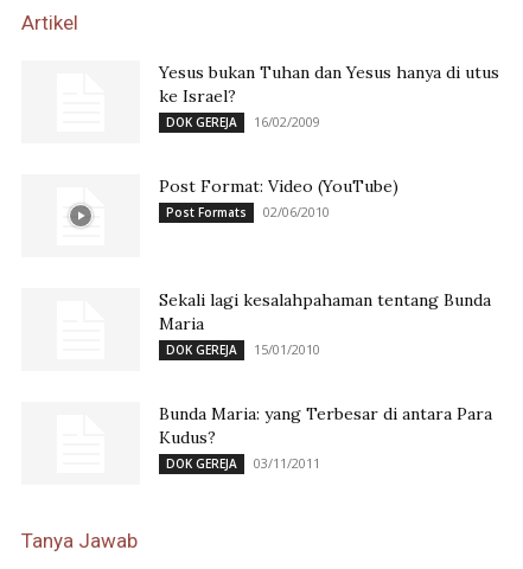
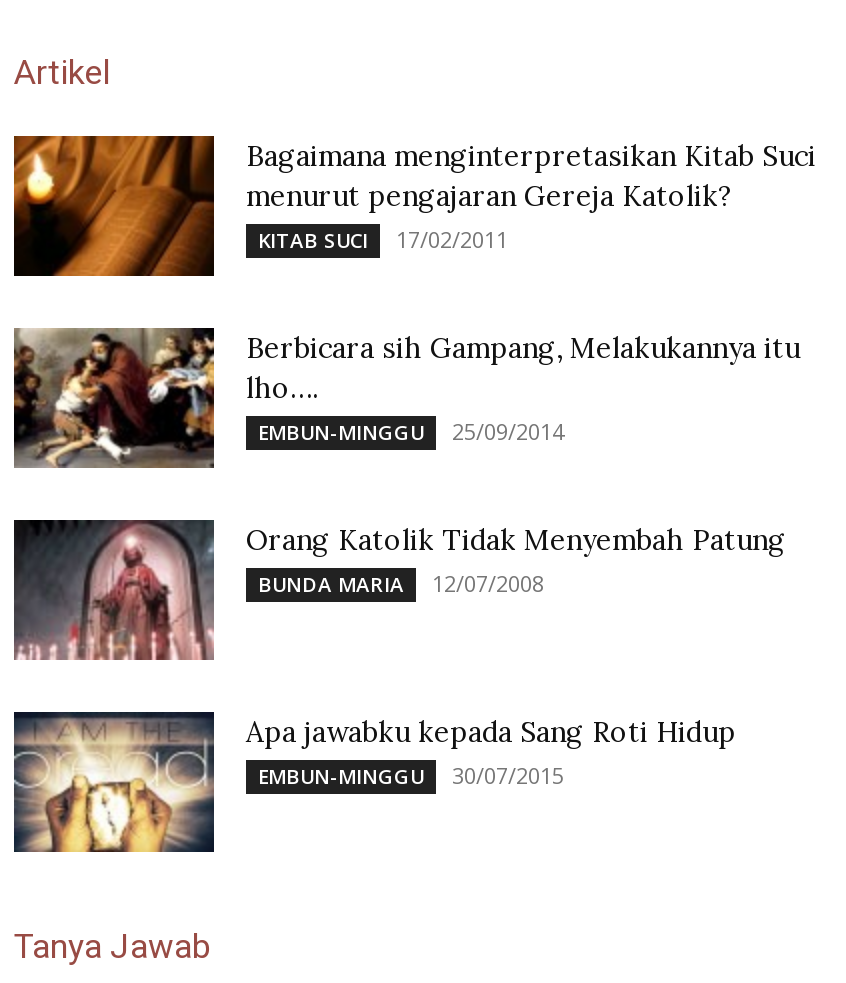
+ [image]

+ [image]

+ [image]

+ [image]

- Yesus bukan Tuhan dan Yesus hanya di utus
- ke Israel?
- DOK GEREJA
- 16/02/2009
+ Bagaimana menginterpretasikan Kitab Suci
+ menurut pengajaran Gereja Katolik?
+ KITAB SUCI
+ 17/02/2011

- Post Format: Video (YouTube)
- Post Formats
- 02/06/2010
+ Berbicara sih Gampang, Melakukannya itu
+ lho….
+ EMBUN-MINGGU
+ 25/09/2014

- Sekali lagi kesalahpahaman tentang Bunda
- Maria
- DOK GEREJA
- 15/01/2010
+ Orang Katolik Tidak Menyembah Patung
+ BUNDA MARIA
+ 12/07/2008

- Bunda Maria: yang Terbesar di antara Para
- Kudus?
- DOK GEREJA
- 03/11/2011
+ Apa jawabku kepada Sang Roti Hidup
+ EMBUN-MINGGU
+ 30/07/2015
